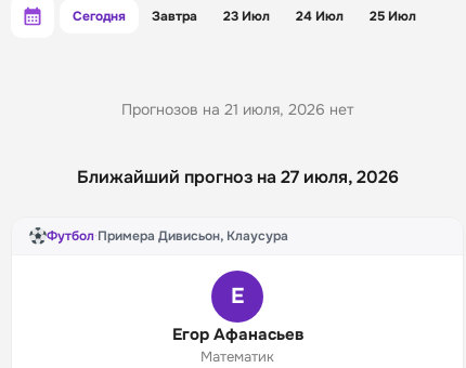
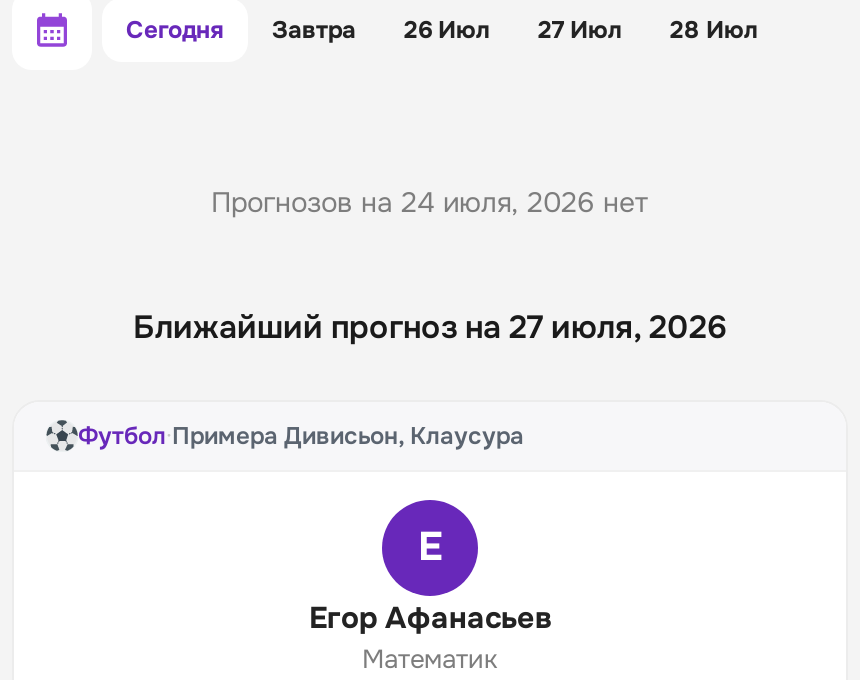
- 23 Июл
+ 26 Июл

- 24 Июл
+ 27 Июл

- 25 Июл
+ 28 Июл

- Прогнозов на 21 июля, 2026 нет
+ Прогнозов на 24 июля, 2026 нет
